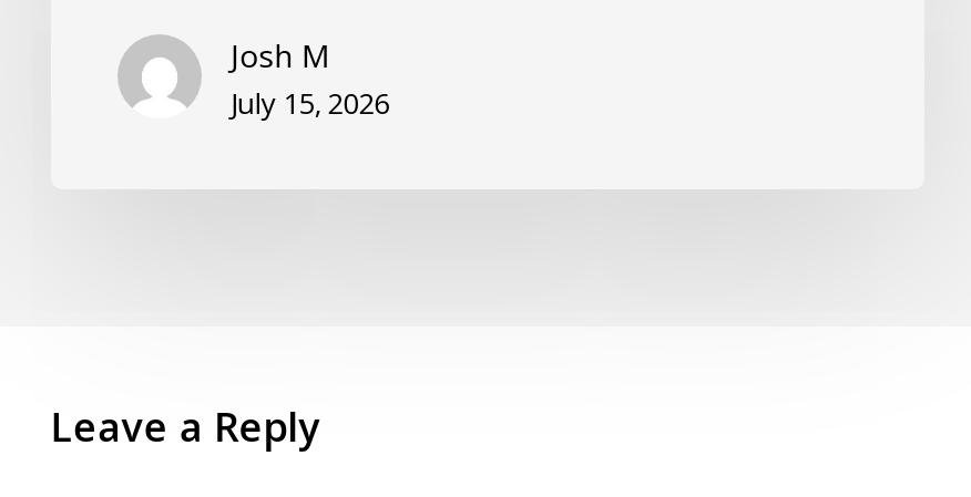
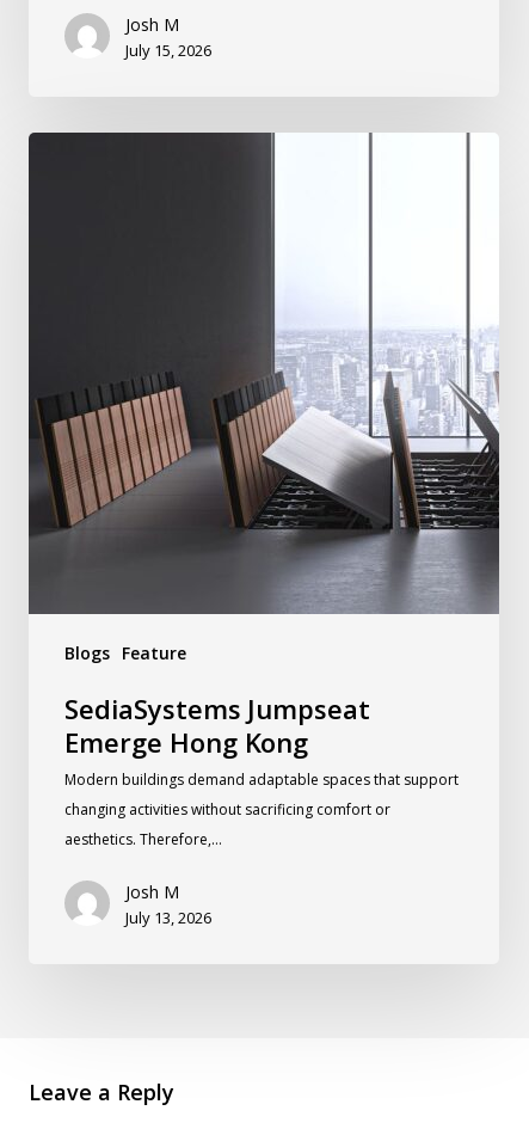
+ [image]
+ Blogs Feature
+ SediaSystems Jumpseat
+ Emerge Hong Kong
+ Modern buildings demand adaptable spaces that support
+ changing activities without sacrificing comfort or
+ aesthetics. Therefore,…
+ Josh M
+ July 13, 2026
